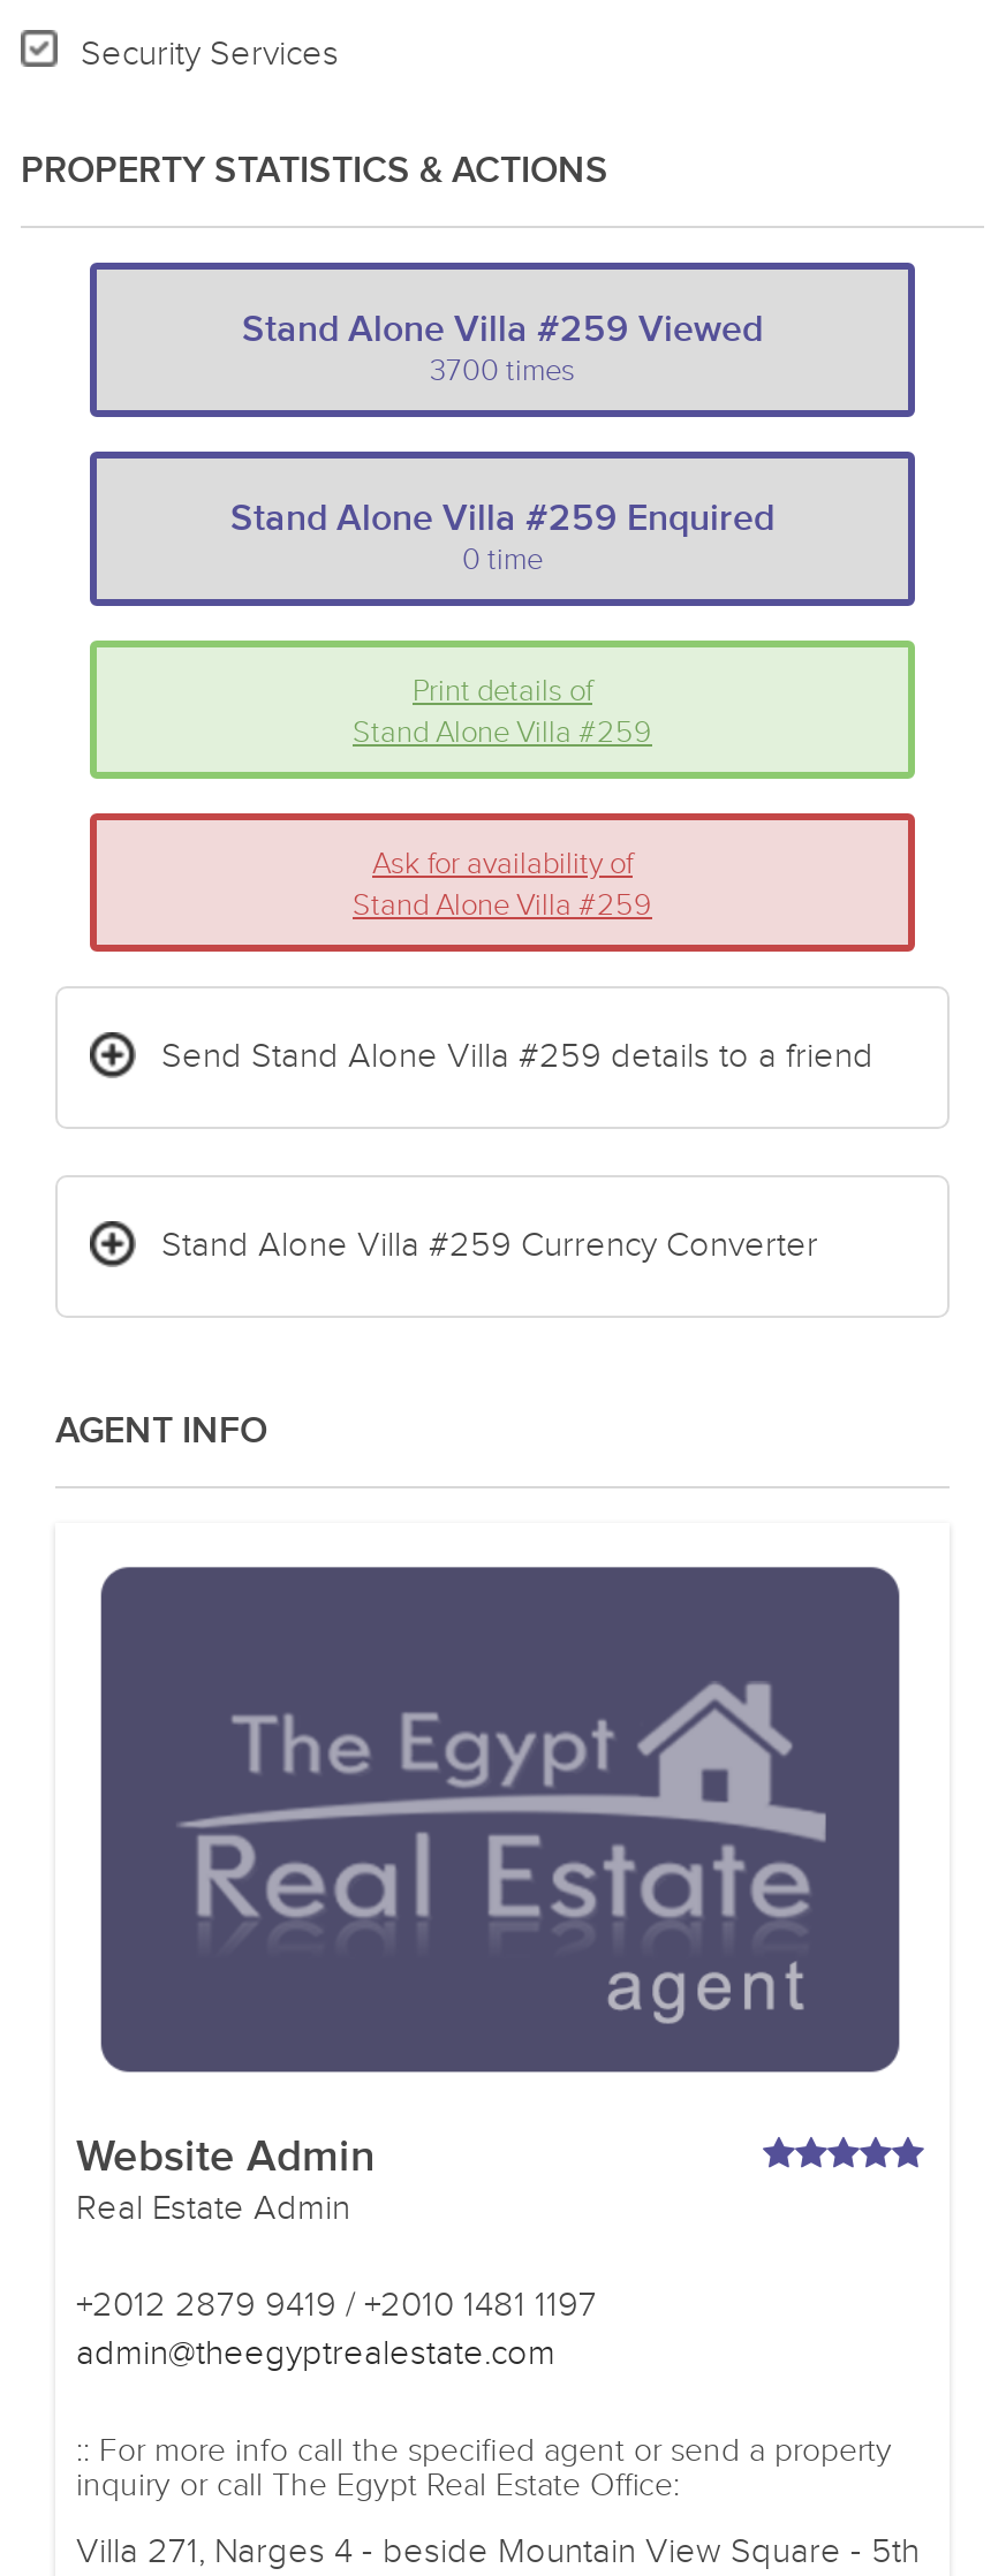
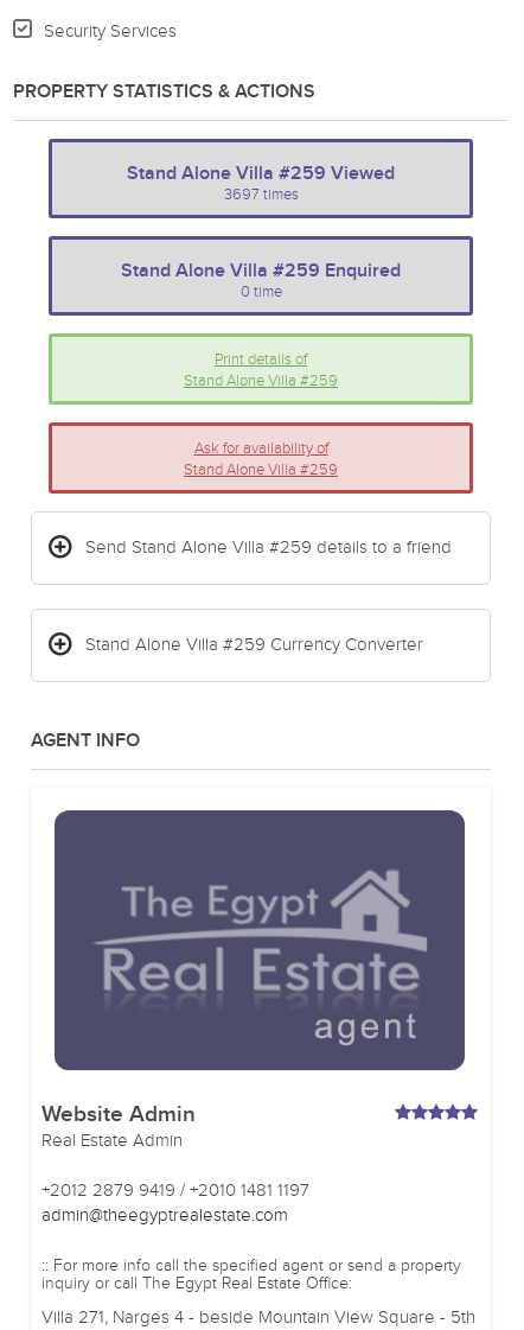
- 3700 times
+ 3697 times
